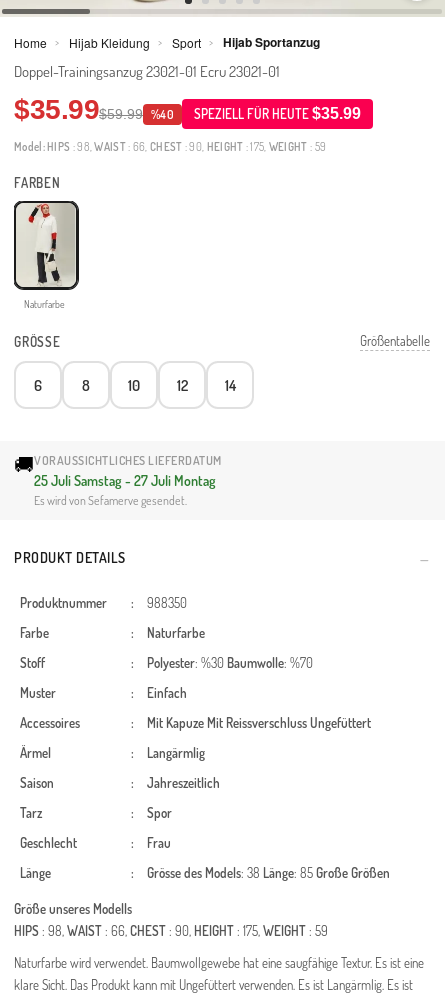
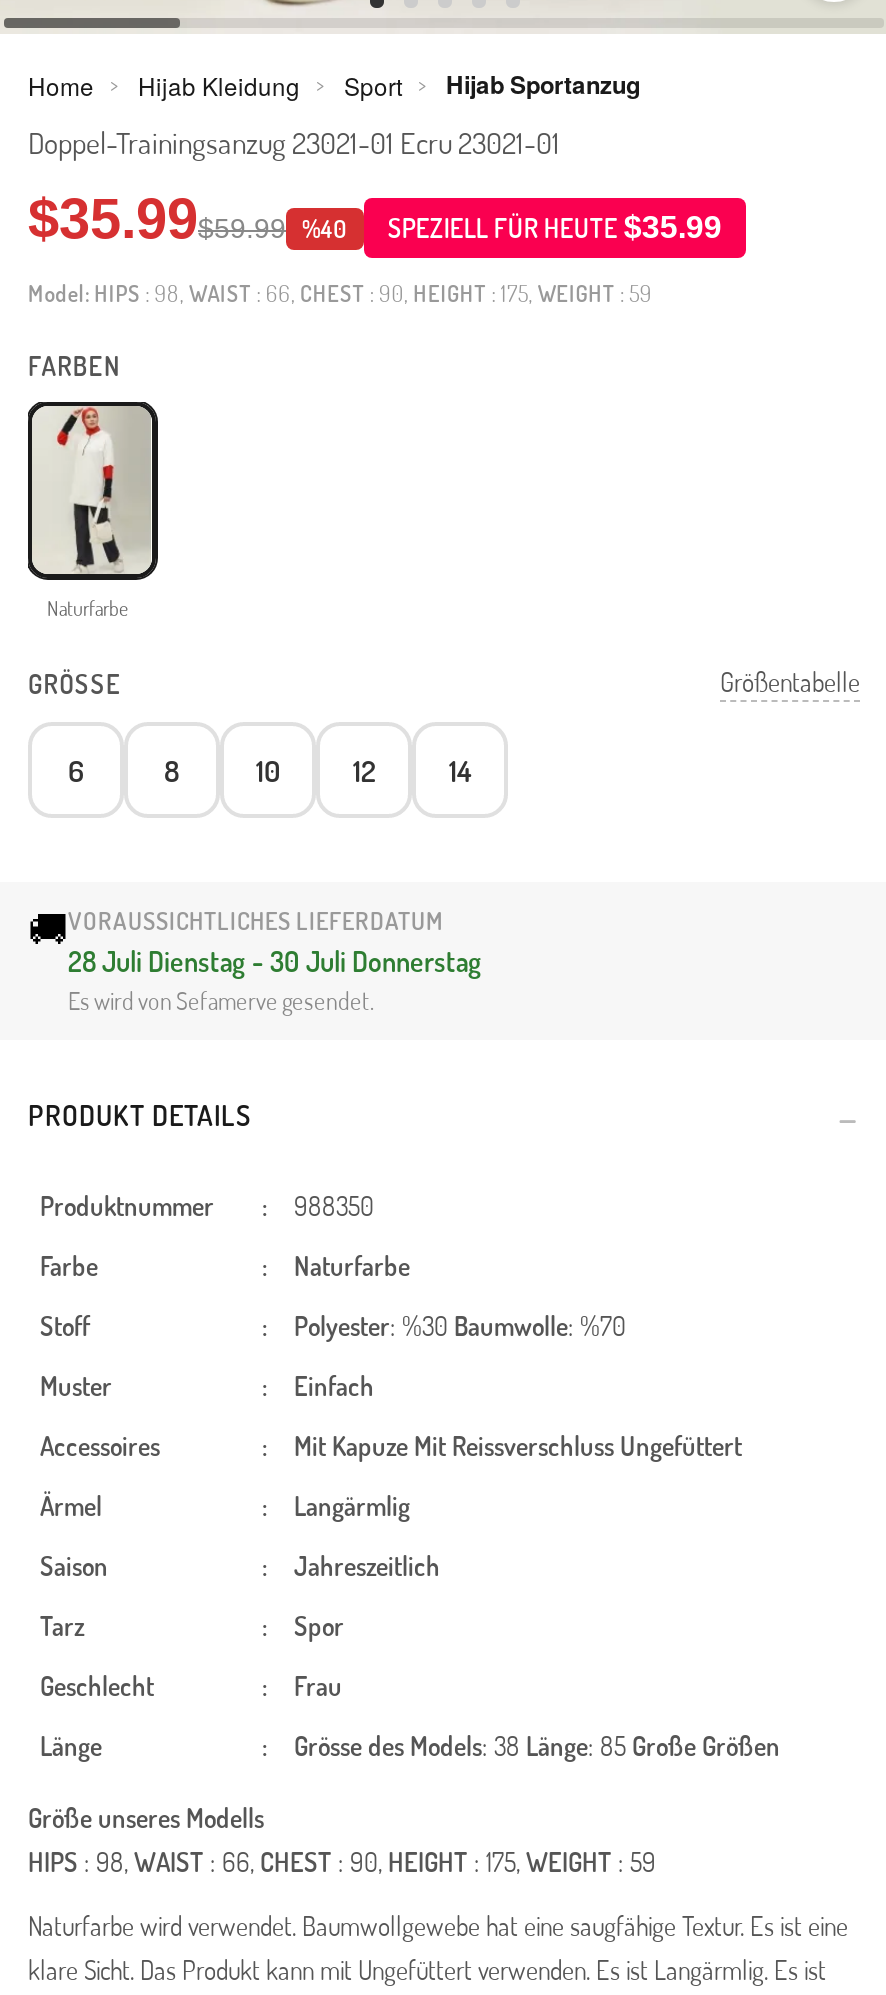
- 25 Juli Samstag - 27 Juli Montag
+ 28 Juli Dienstag - 30 Juli Donnerstag
